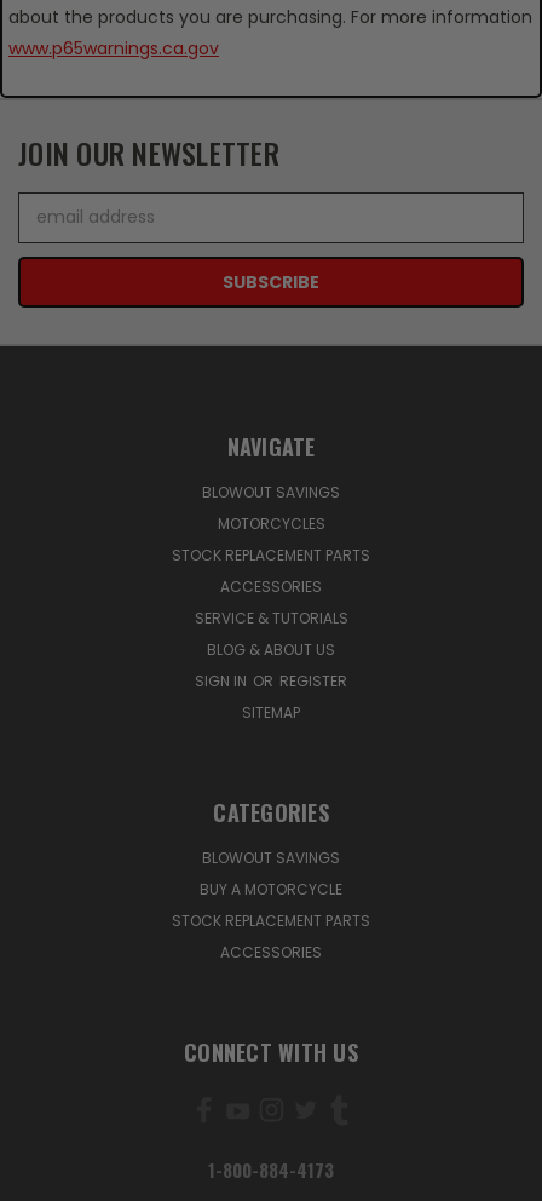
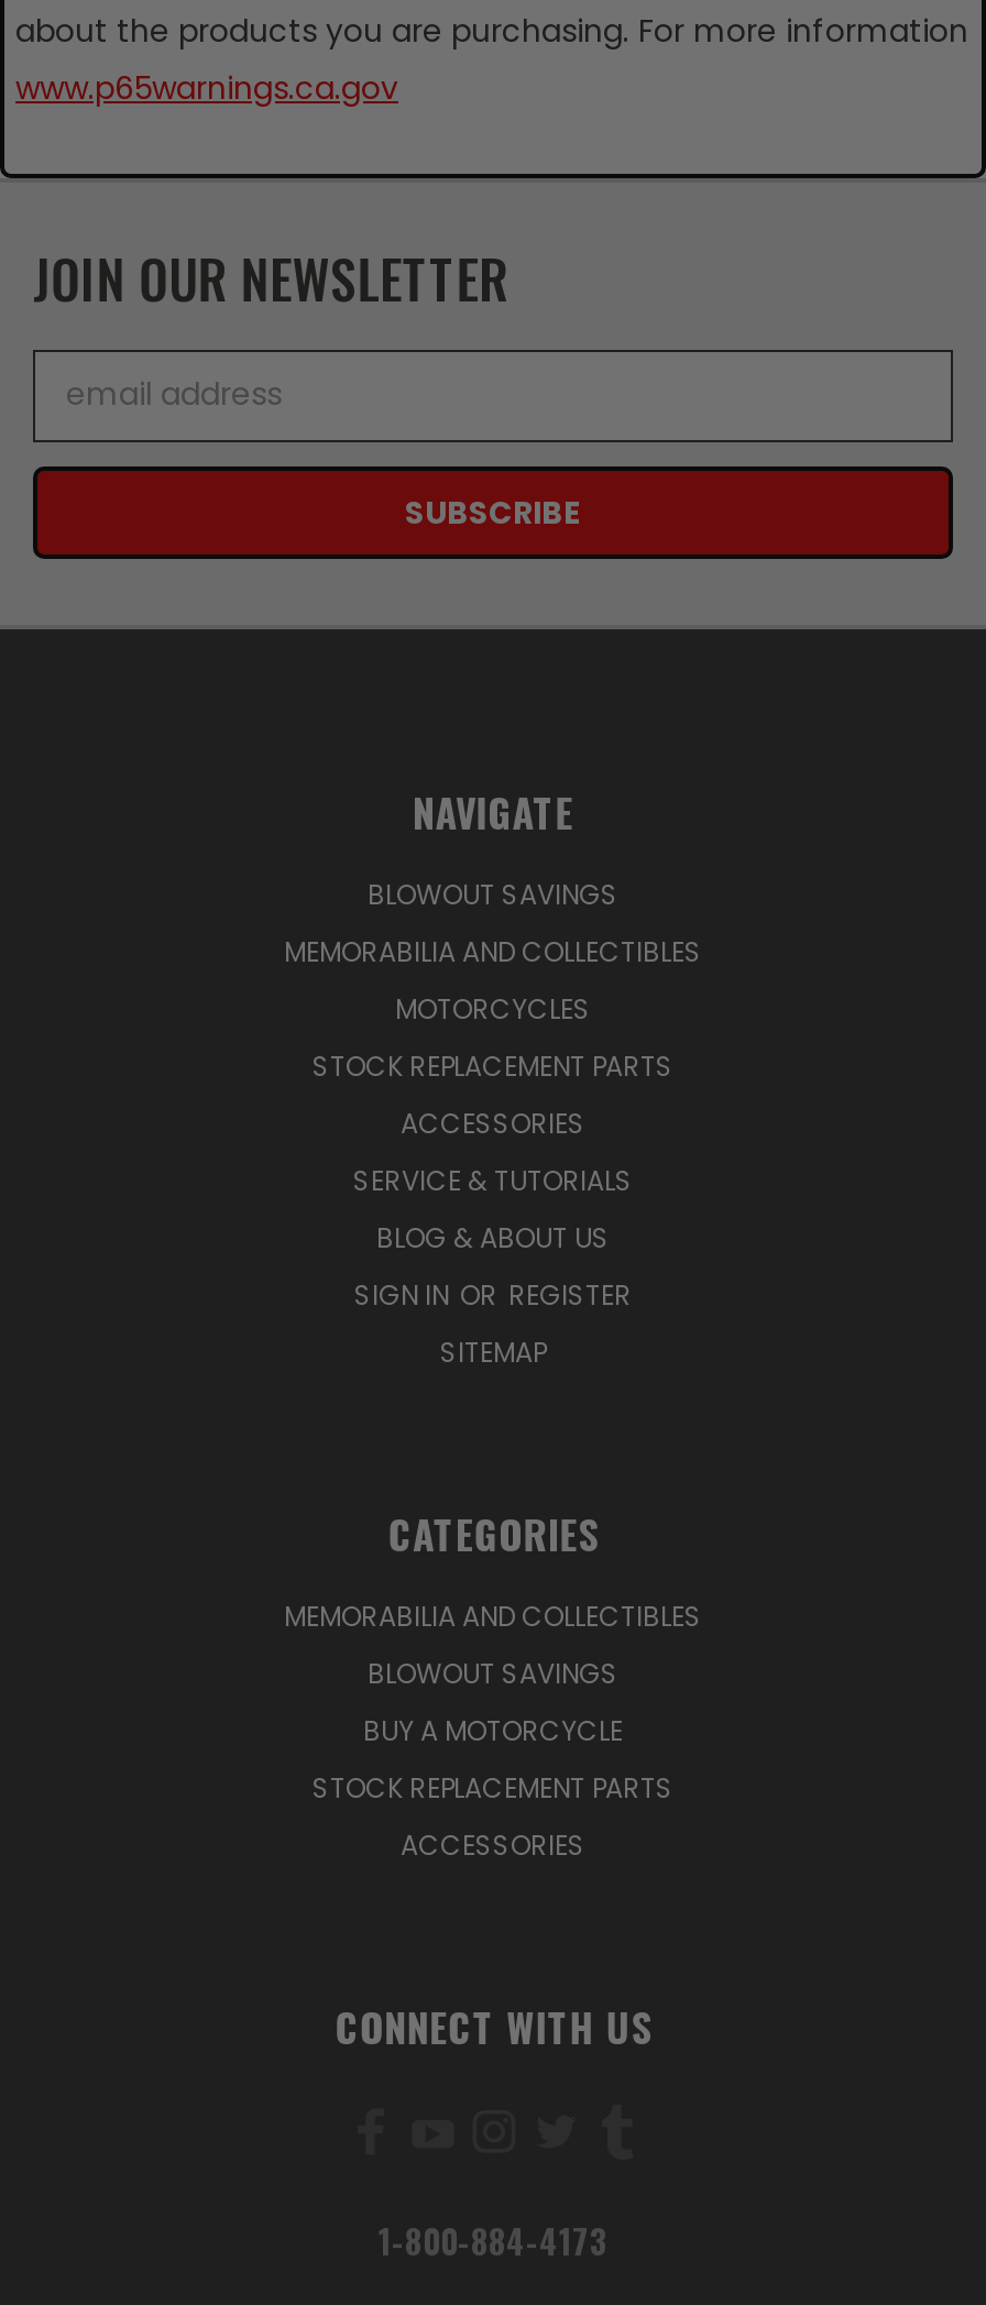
+ MEMORABILIA AND COLLECTIBLES

+ MEMORABILIA AND COLLECTIBLES
